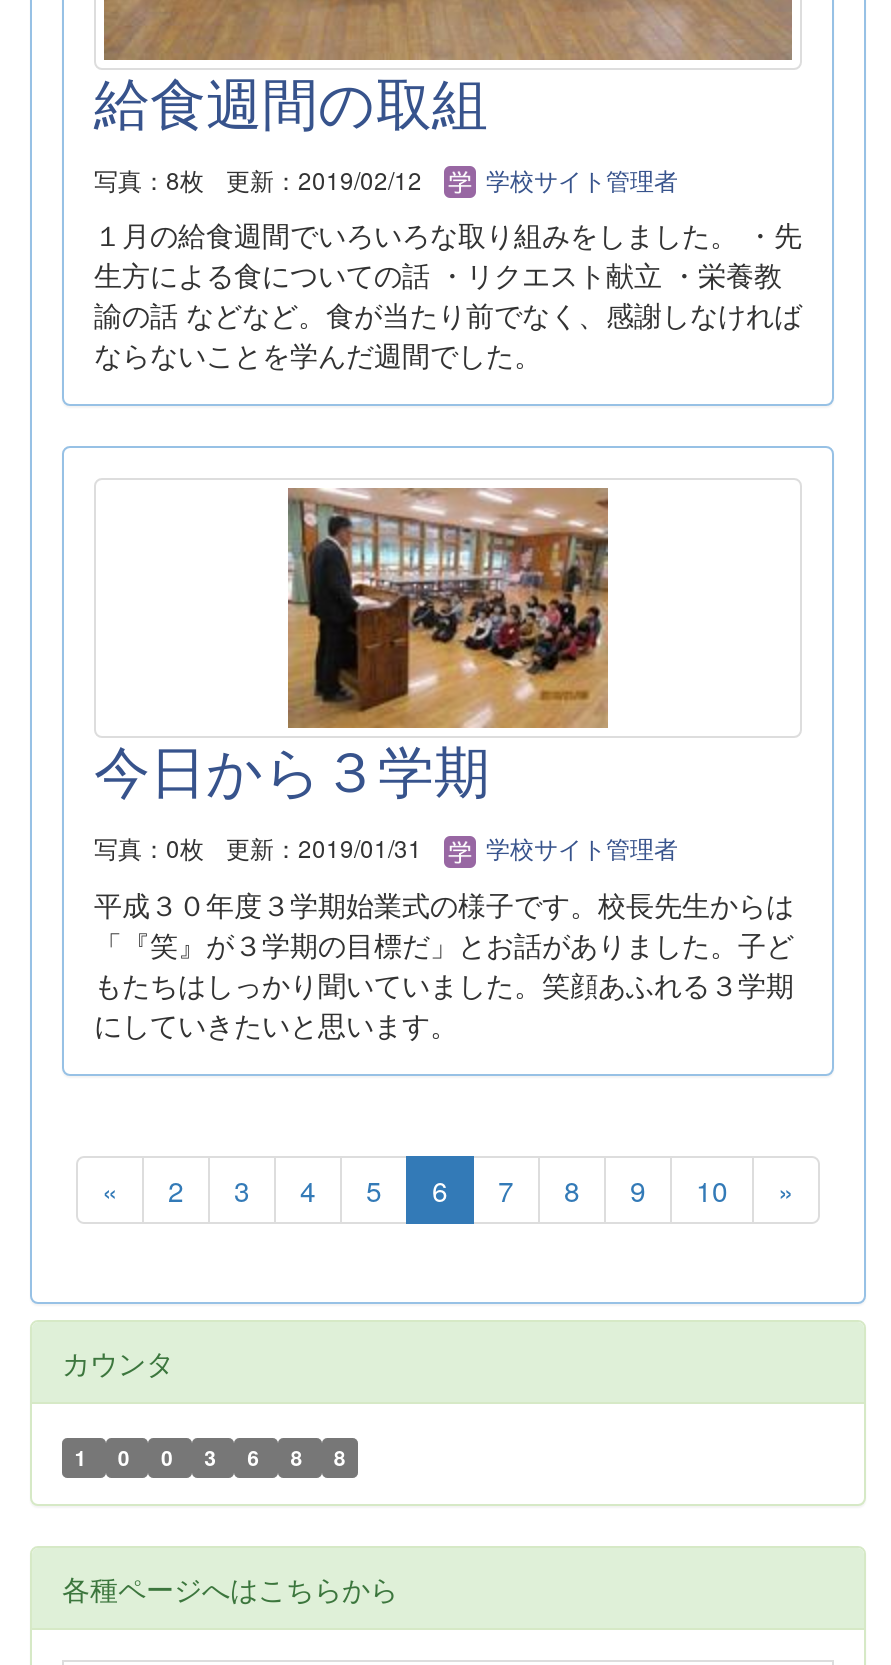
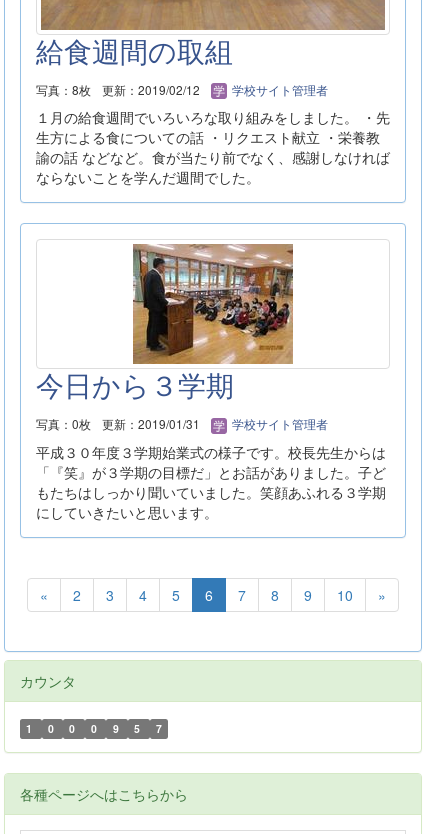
- 3
+ 0

- 6
+ 9

- 8
+ 5

- 8
+ 7
